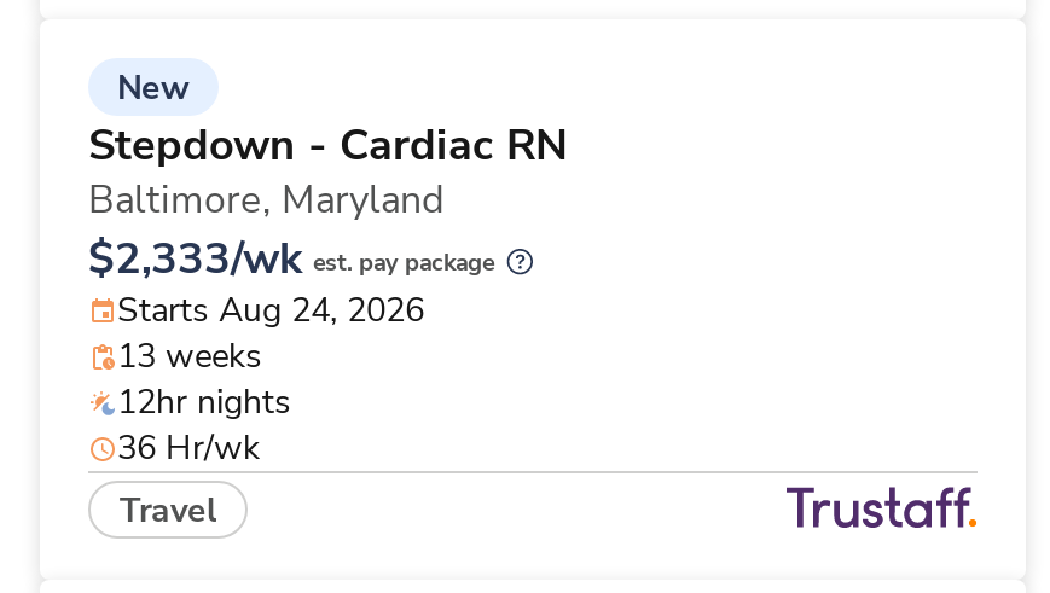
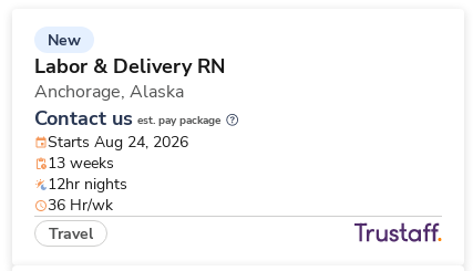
- Stepdown - Cardiac RN
- Baltimore, Maryland
- $2,333/wk est. pay package
+ Labor & Delivery RN
+ Anchorage, Alaska
+ Contact us est. pay package
